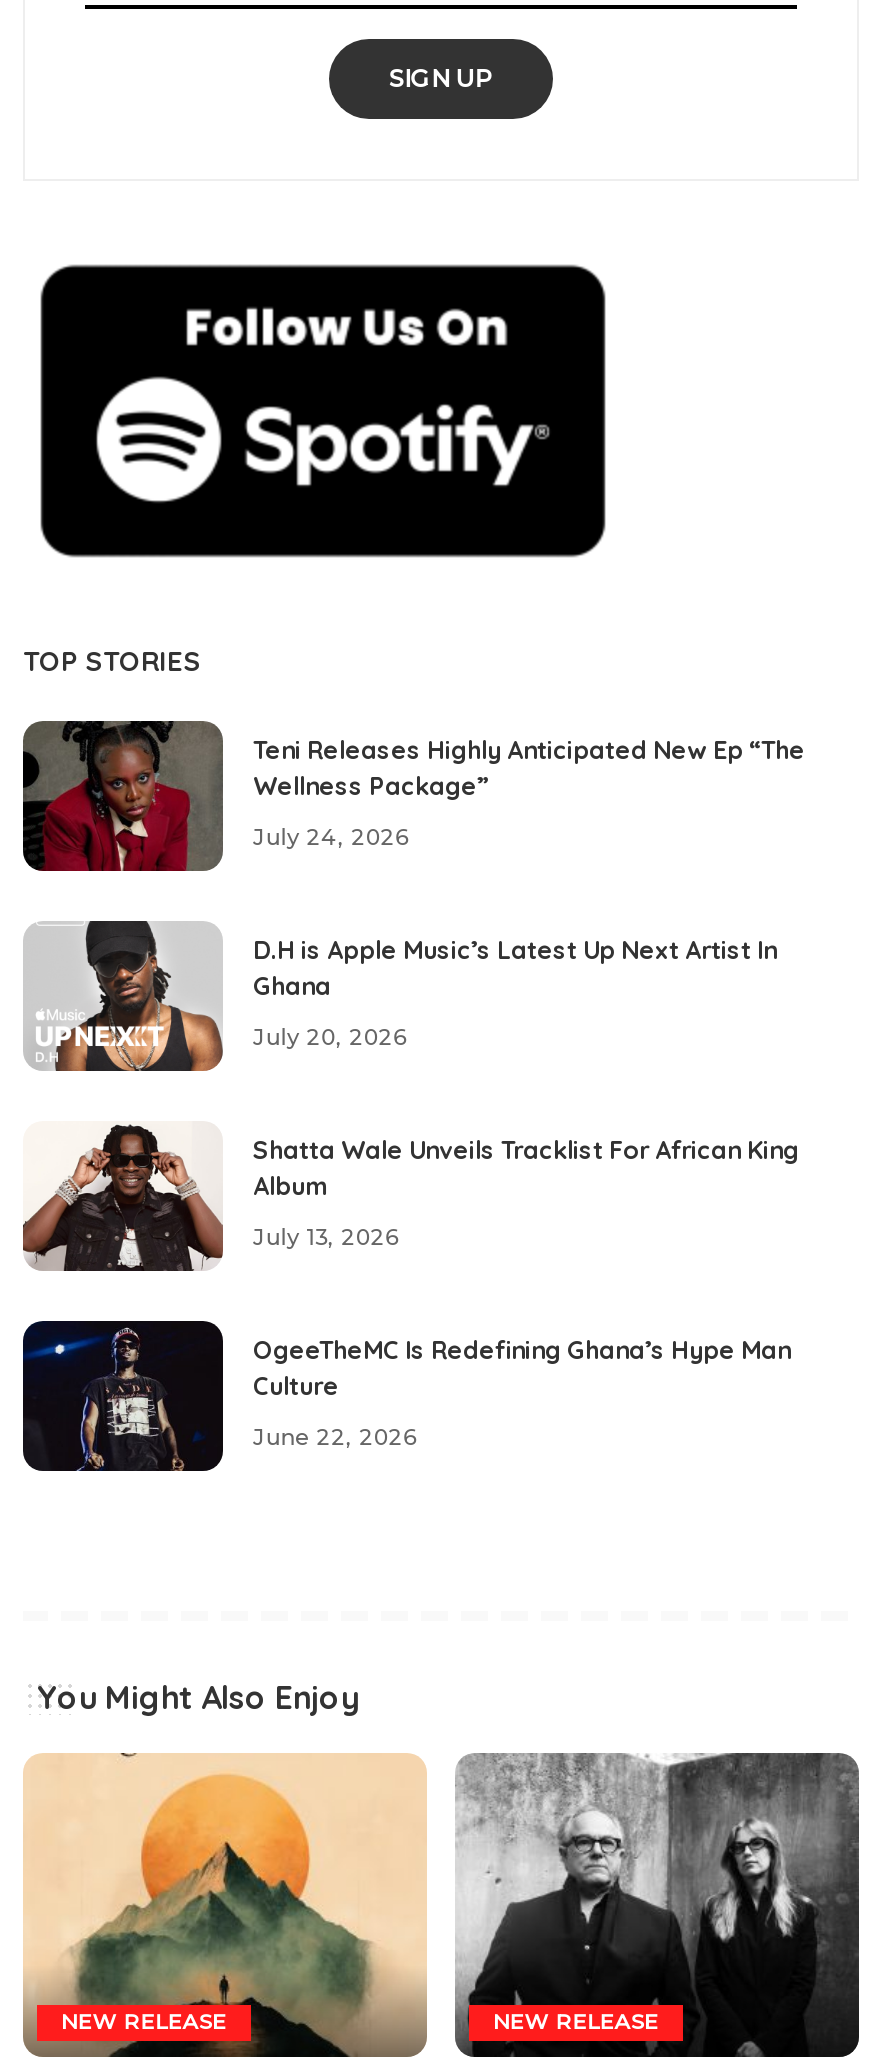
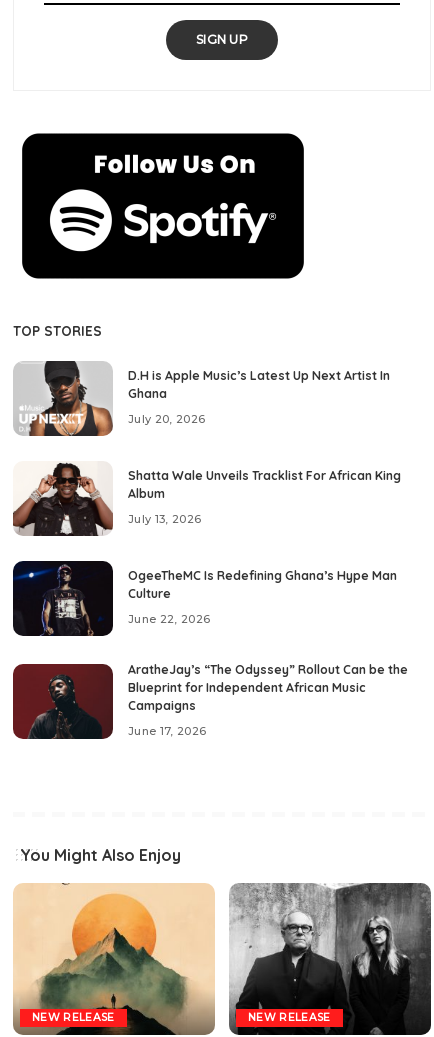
- [image]
- Teni Releases Highly Anticipated New Ep “The
- Wellness Package”
- July 24, 2026

moved up: [image] | D.H is Apple Music’s Latest Up Next Artist In | Ghana | ... | Culture | June 22, 2026

+ [image]
+ AratheJay’s “The Odyssey” Rollout Can be the
+ Blueprint for Independent African Music
+ Campaigns
+ June 17, 2026
